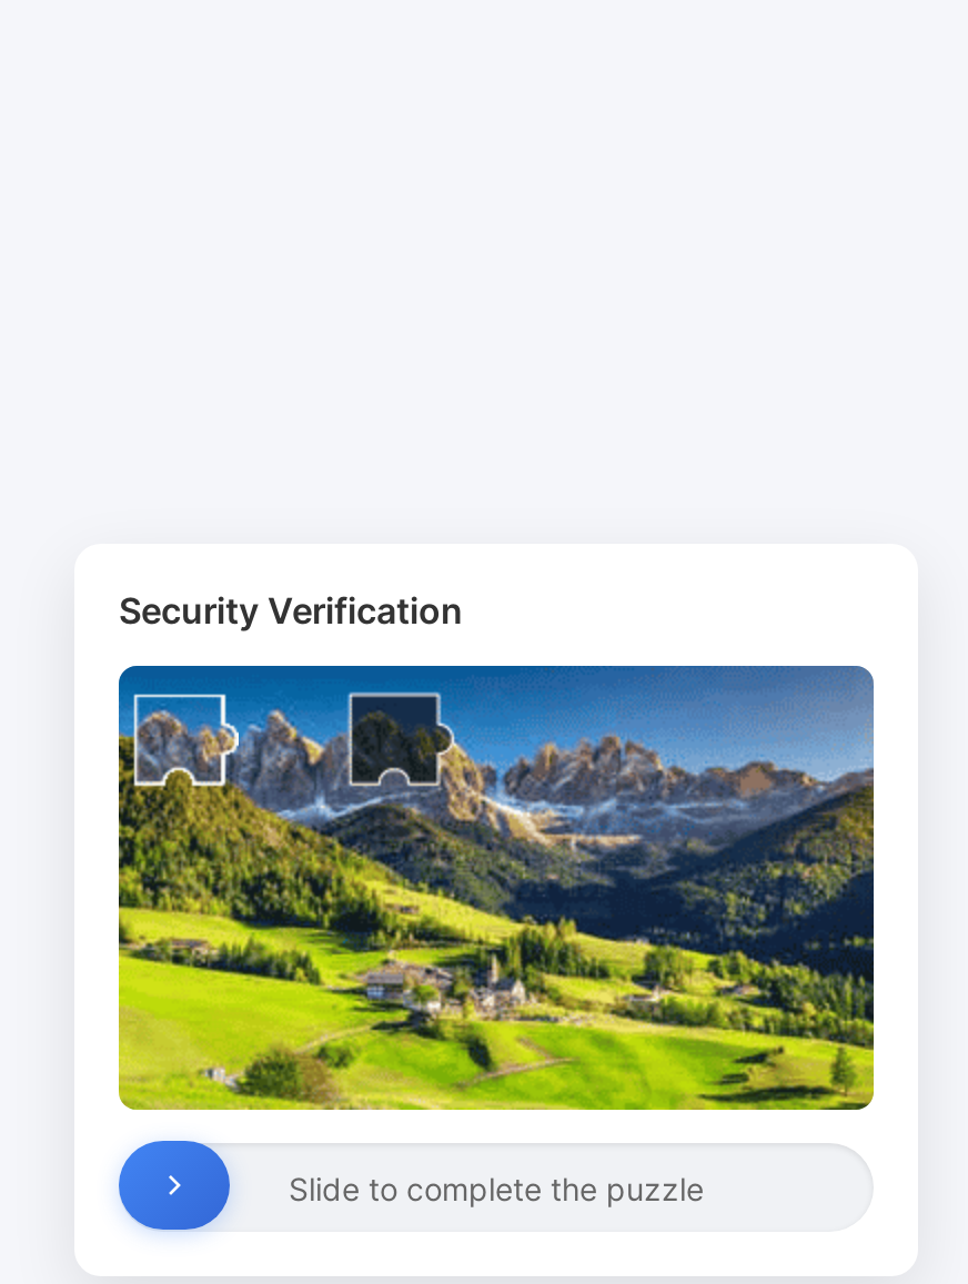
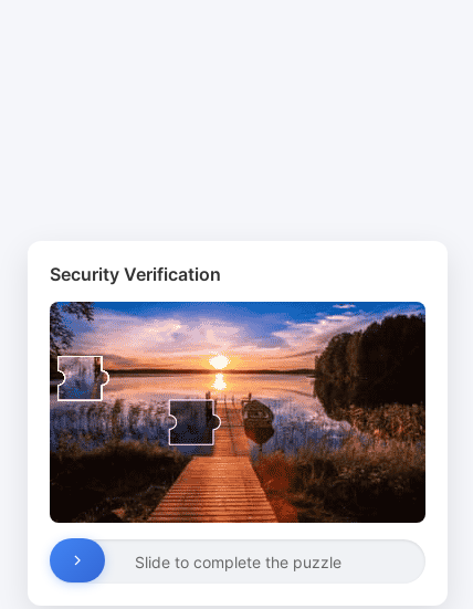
- [image]
+ [image]
